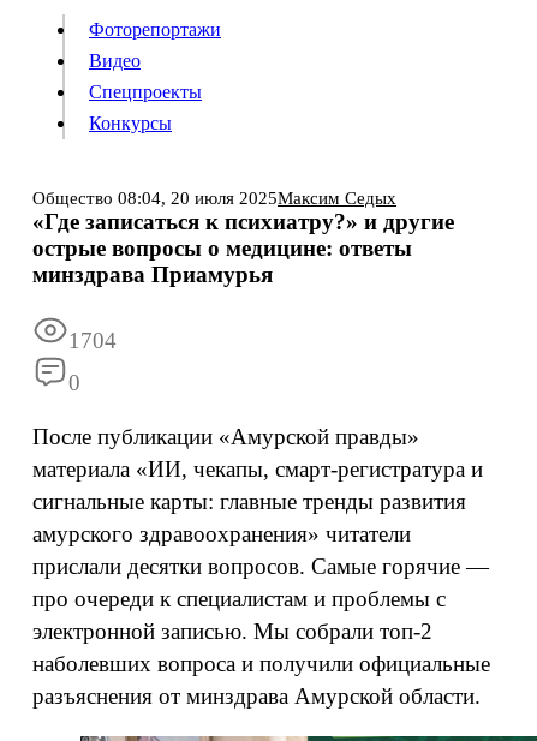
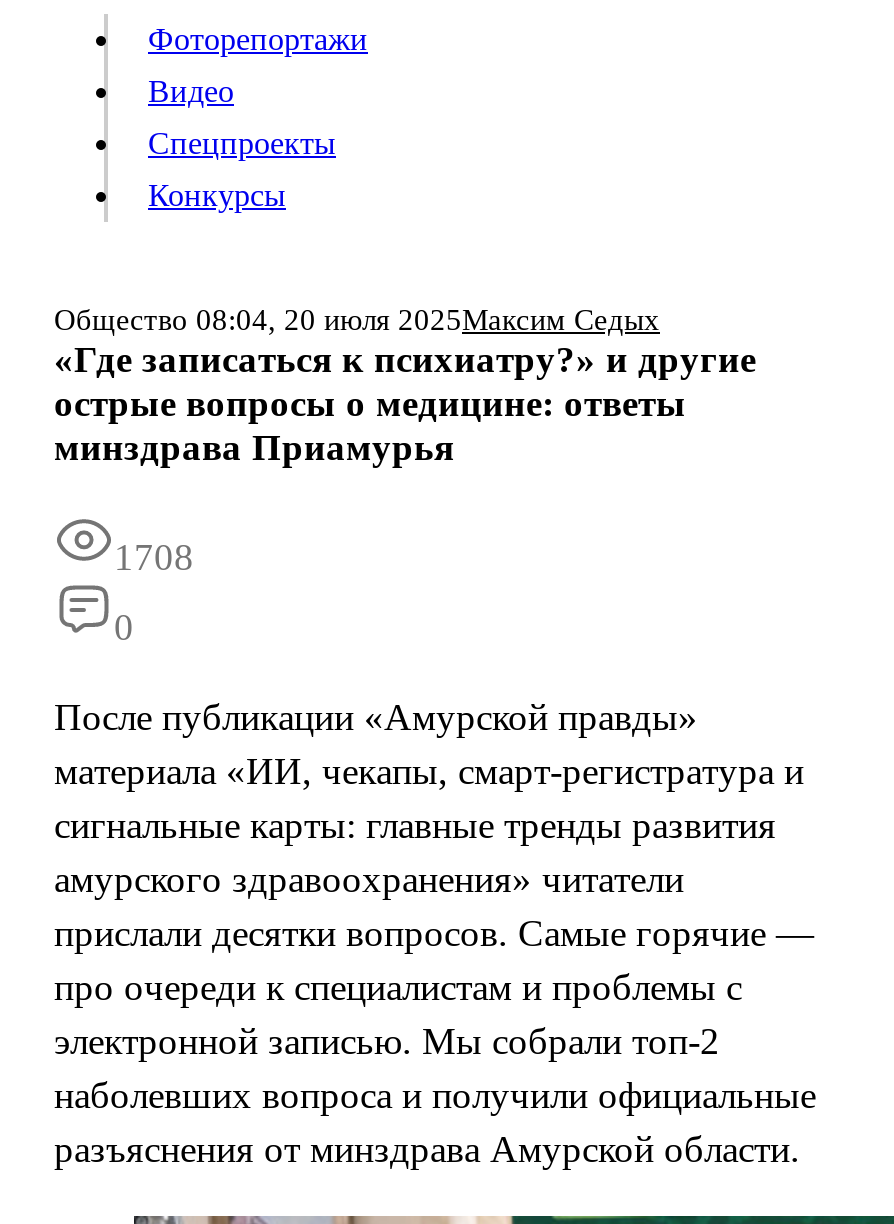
- 1704
+ 1708
